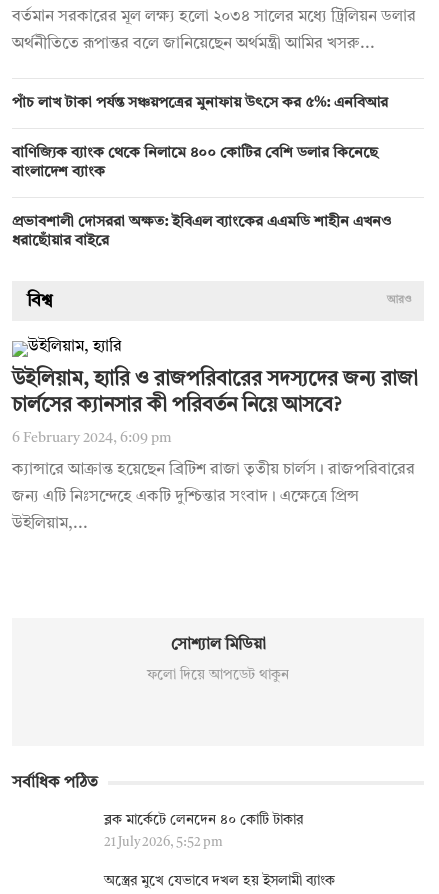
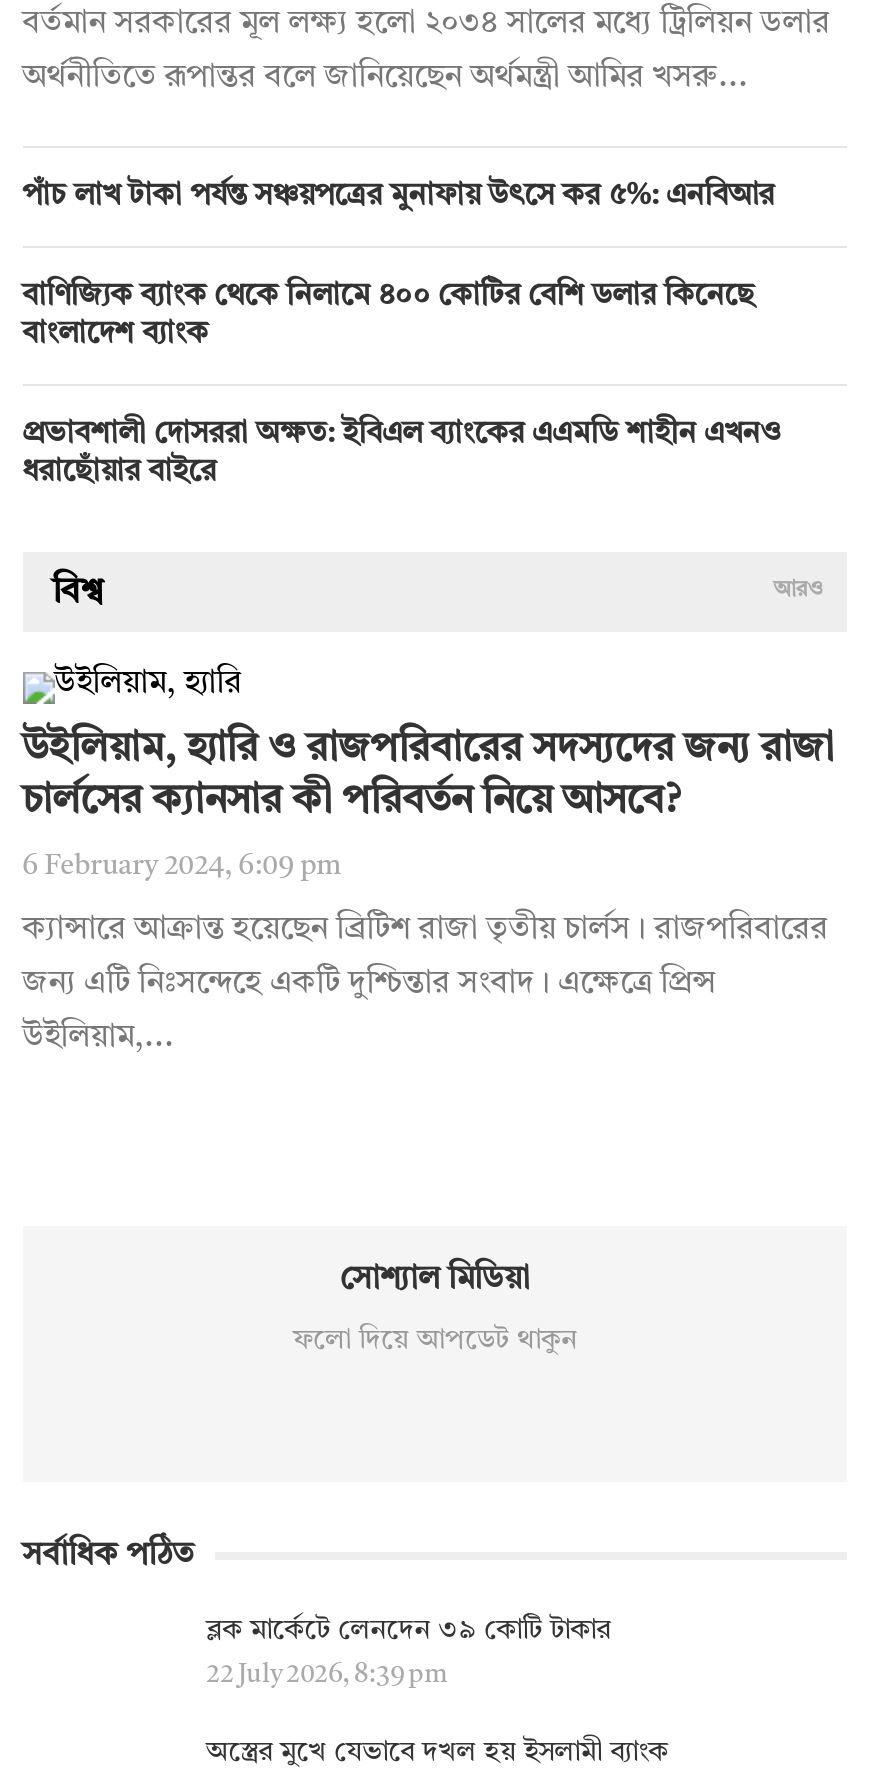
- ব্লক মার্কেটে লেনদেন ৪০ কোটি টাকার
+ ব্লক মার্কেটে লেনদেন ৩৯ কোটি টাকার

- 21 July 2026, 5:52 pm
+ 22 July 2026, 8:39 pm
